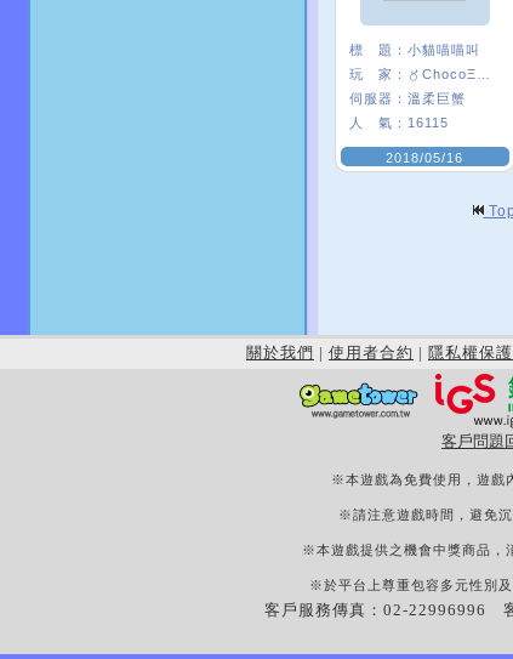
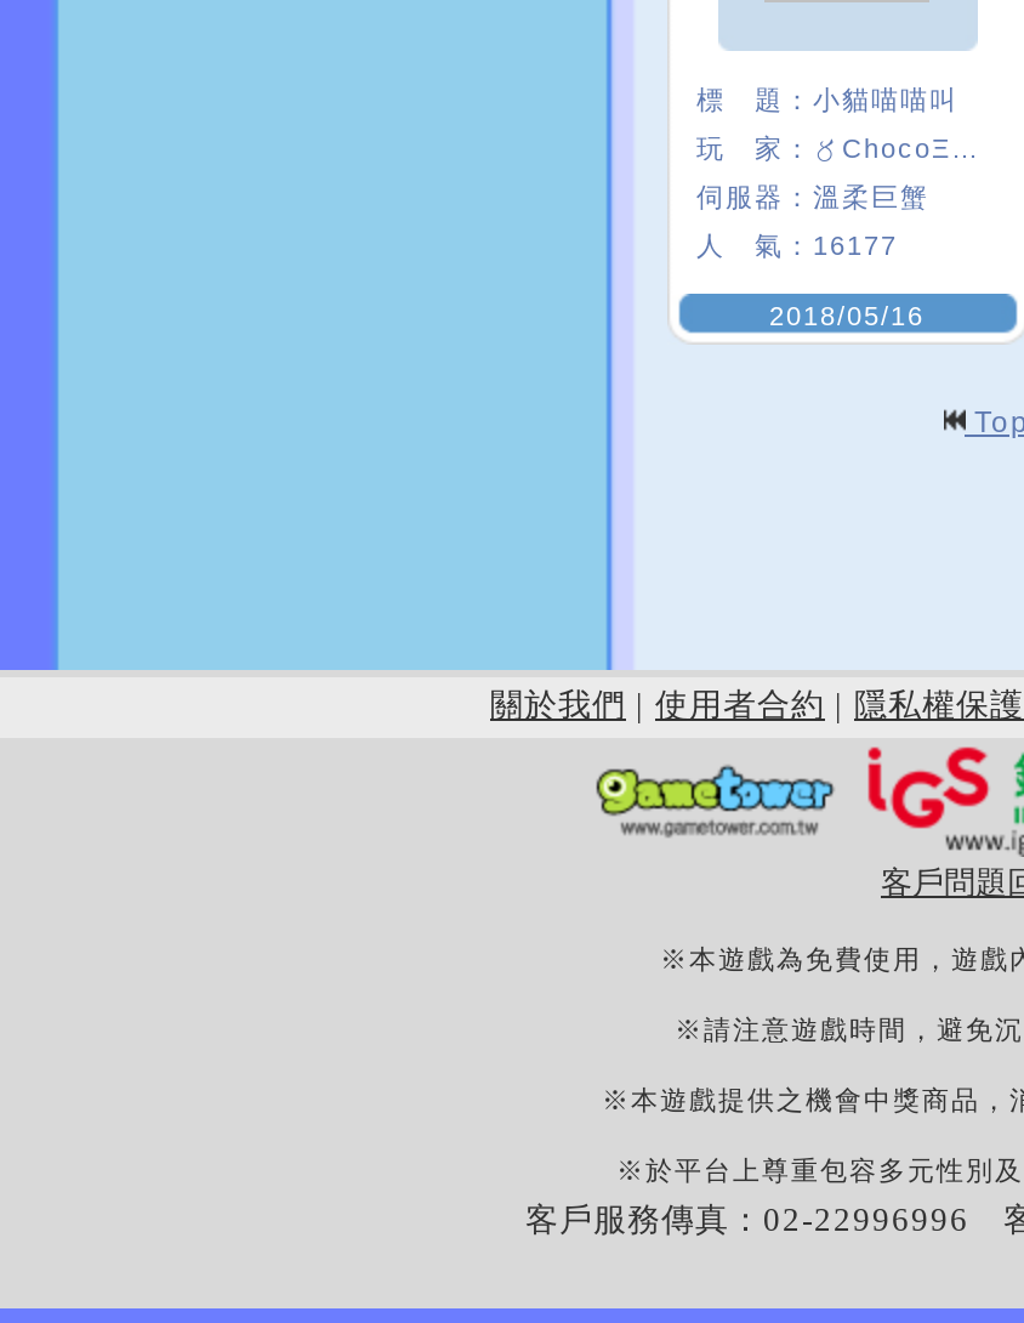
- 人 氣：16115
+ 人 氣：16177
